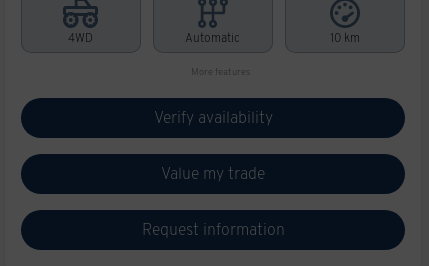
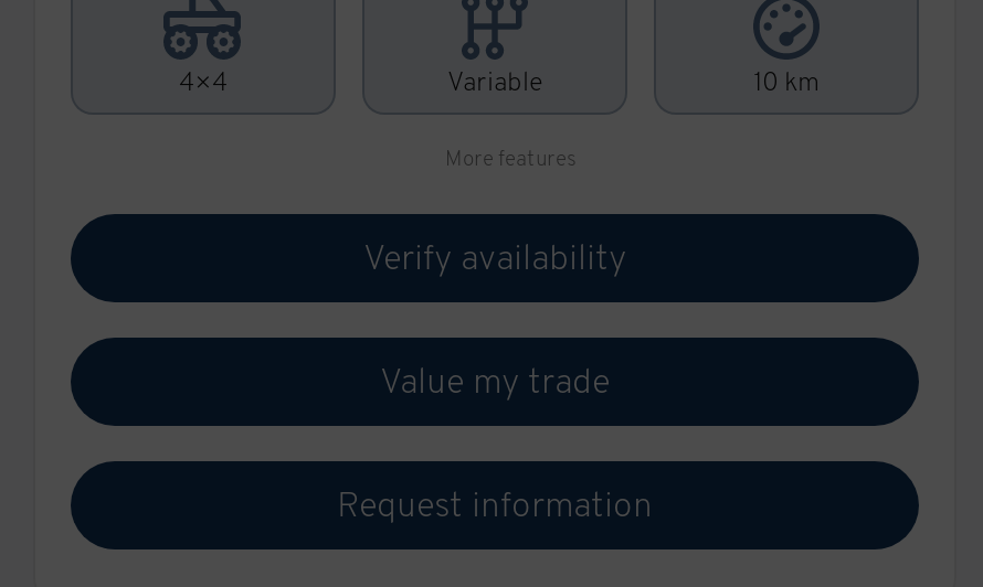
- 4WD
- Automatic
+ 4×4
+ Variable
